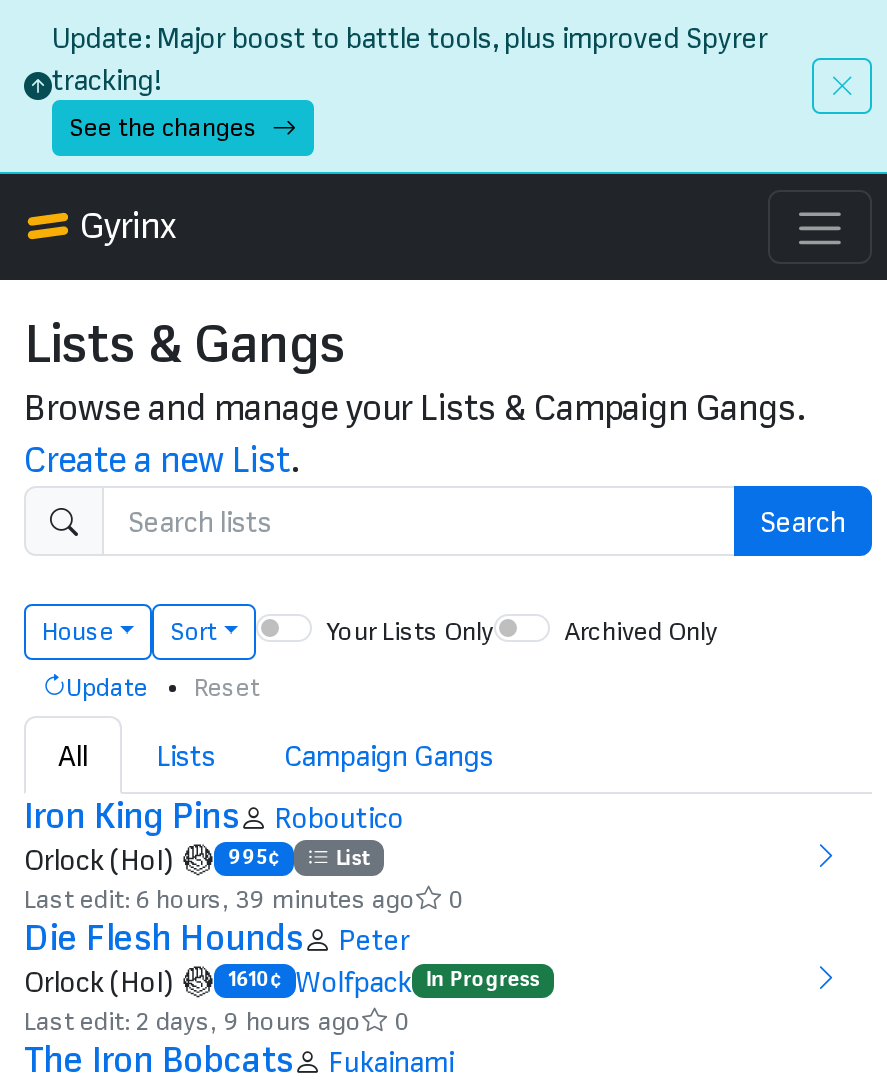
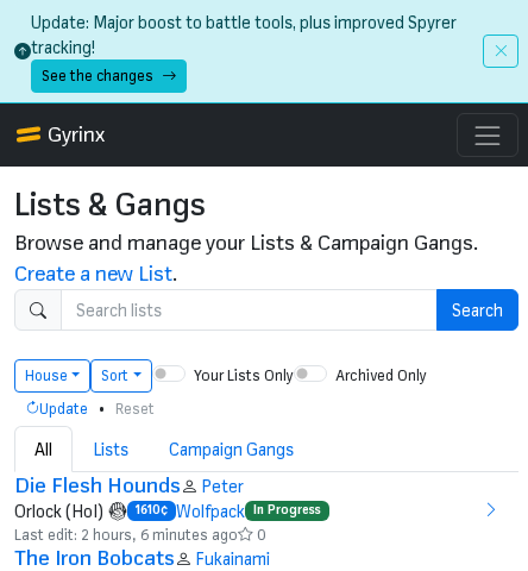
- Iron King Pins
- Roboutico
- Orlock (HoI)
- 995¢
- List
- Last edit: 6 hours, 39 minutes ago
- 0

- Last edit: 2 days, 9 hours ago
+ Last edit: 2 hours, 6 minutes ago
